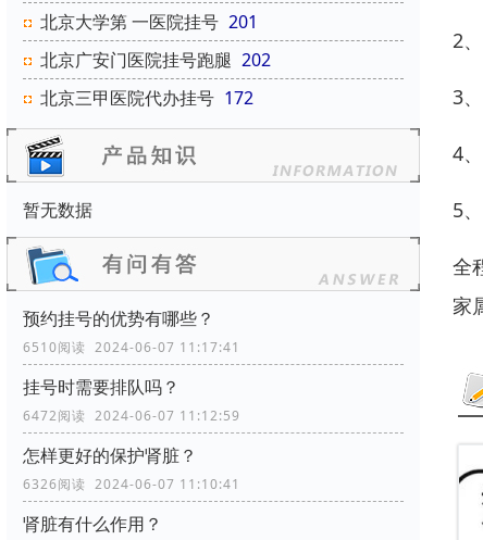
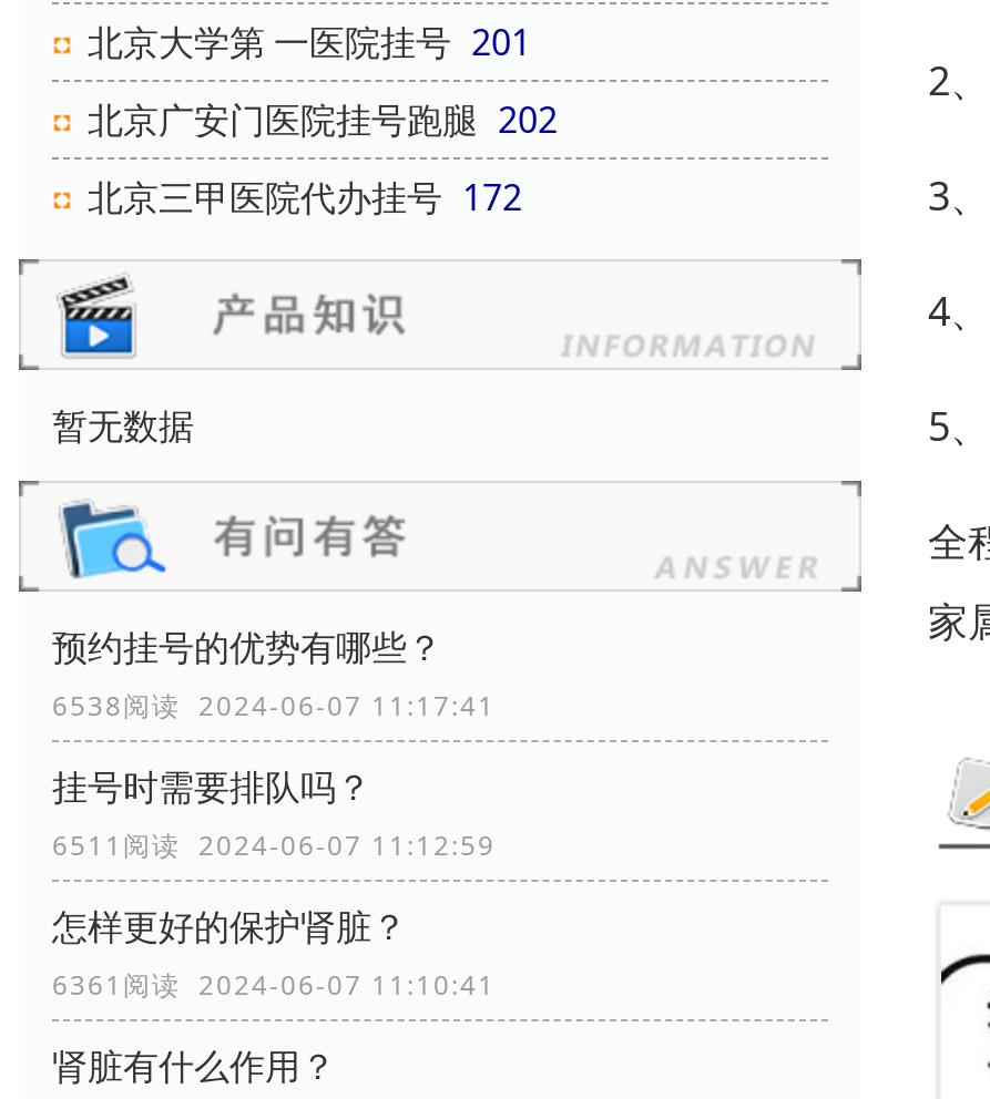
- 6510阅读 2024-06-07 11:17:41
+ 6538阅读 2024-06-07 11:17:41

- 6472阅读 2024-06-07 11:12:59
+ 6511阅读 2024-06-07 11:12:59

- 6326阅读 2024-06-07 11:10:41
+ 6361阅读 2024-06-07 11:10:41
